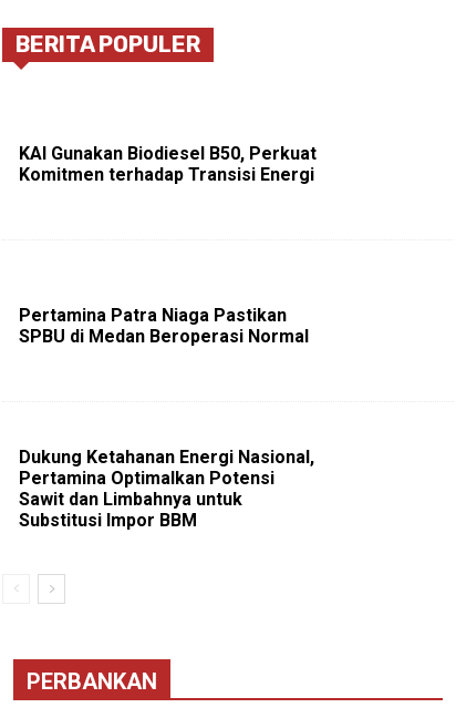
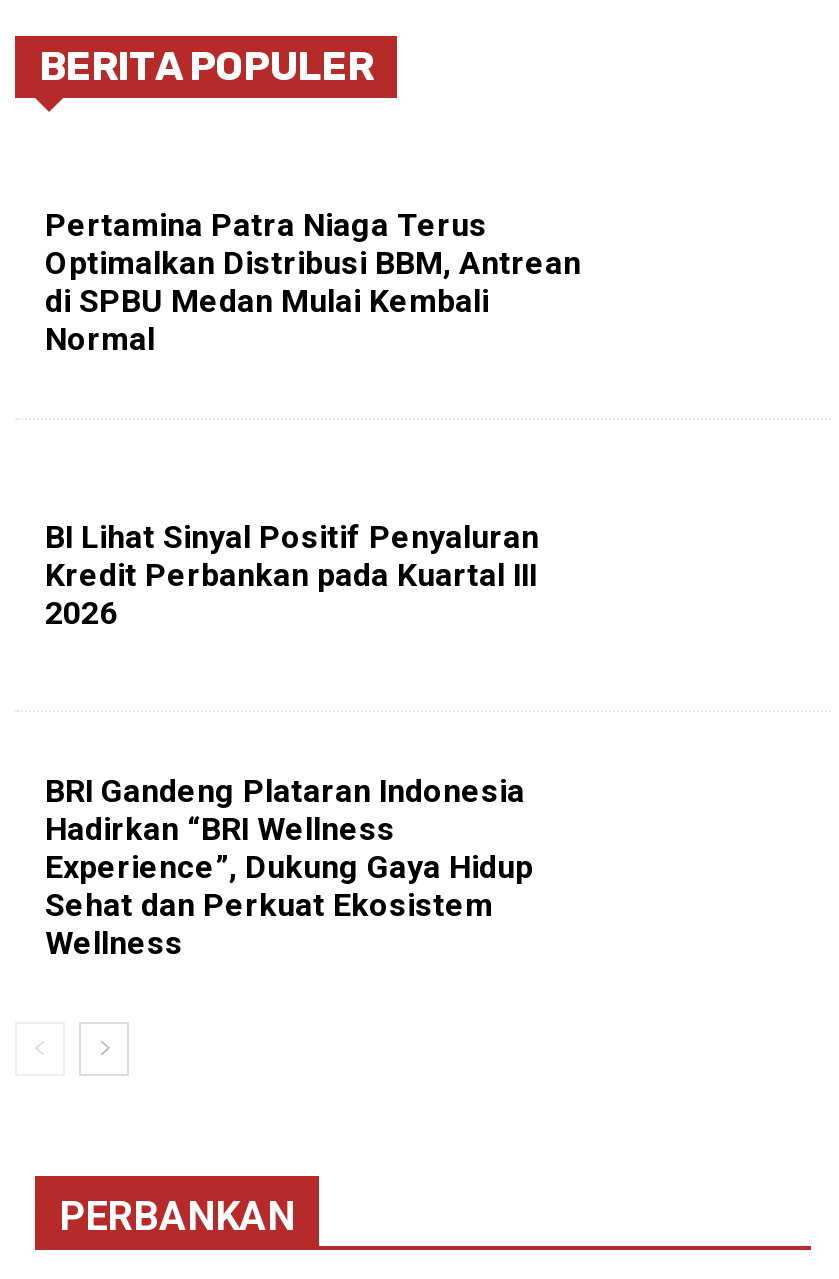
- KAI Gunakan Biodiesel B50, Perkuat
- Komitmen terhadap Transisi Energi
+ Pertamina Patra Niaga Terus
+ Optimalkan Distribusi BBM, Antrean
+ di SPBU Medan Mulai Kembali
+ Normal

- Pertamina Patra Niaga Pastikan
- SPBU di Medan Beroperasi Normal
+ BI Lihat Sinyal Positif Penyaluran
+ Kredit Perbankan pada Kuartal III
+ 2026

- Dukung Ketahanan Energi Nasional,
- Pertamina Optimalkan Potensi
- Sawit dan Limbahnya untuk
- Substitusi Impor BBM
+ BRI Gandeng Plataran Indonesia
+ Hadirkan “BRI Wellness
+ Experience”, Dukung Gaya Hidup
+ Sehat dan Perkuat Ekosistem
+ Wellness
